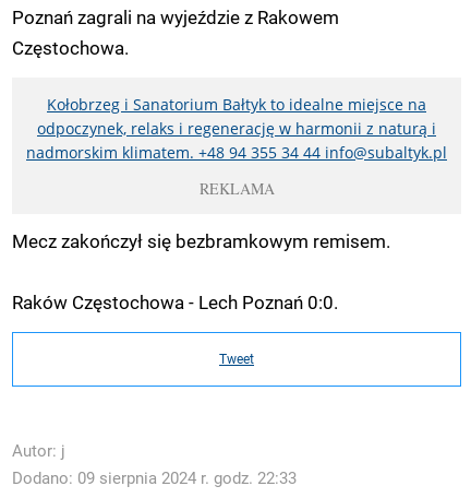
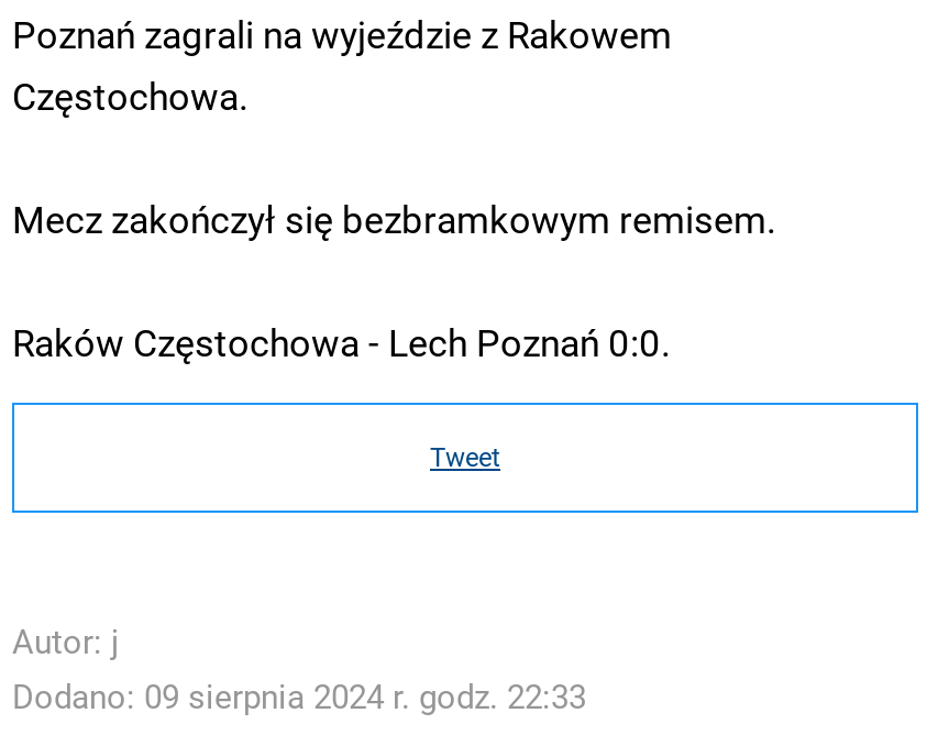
- Kołobrzeg i Sanatorium Bałtyk to idealne miejsce na
- odpoczynek, relaks i regenerację w harmonii z naturą i
- nadmorskim klimatem. +48 94 355 34 44 info@subaltyk.pl
- REKLAMA
